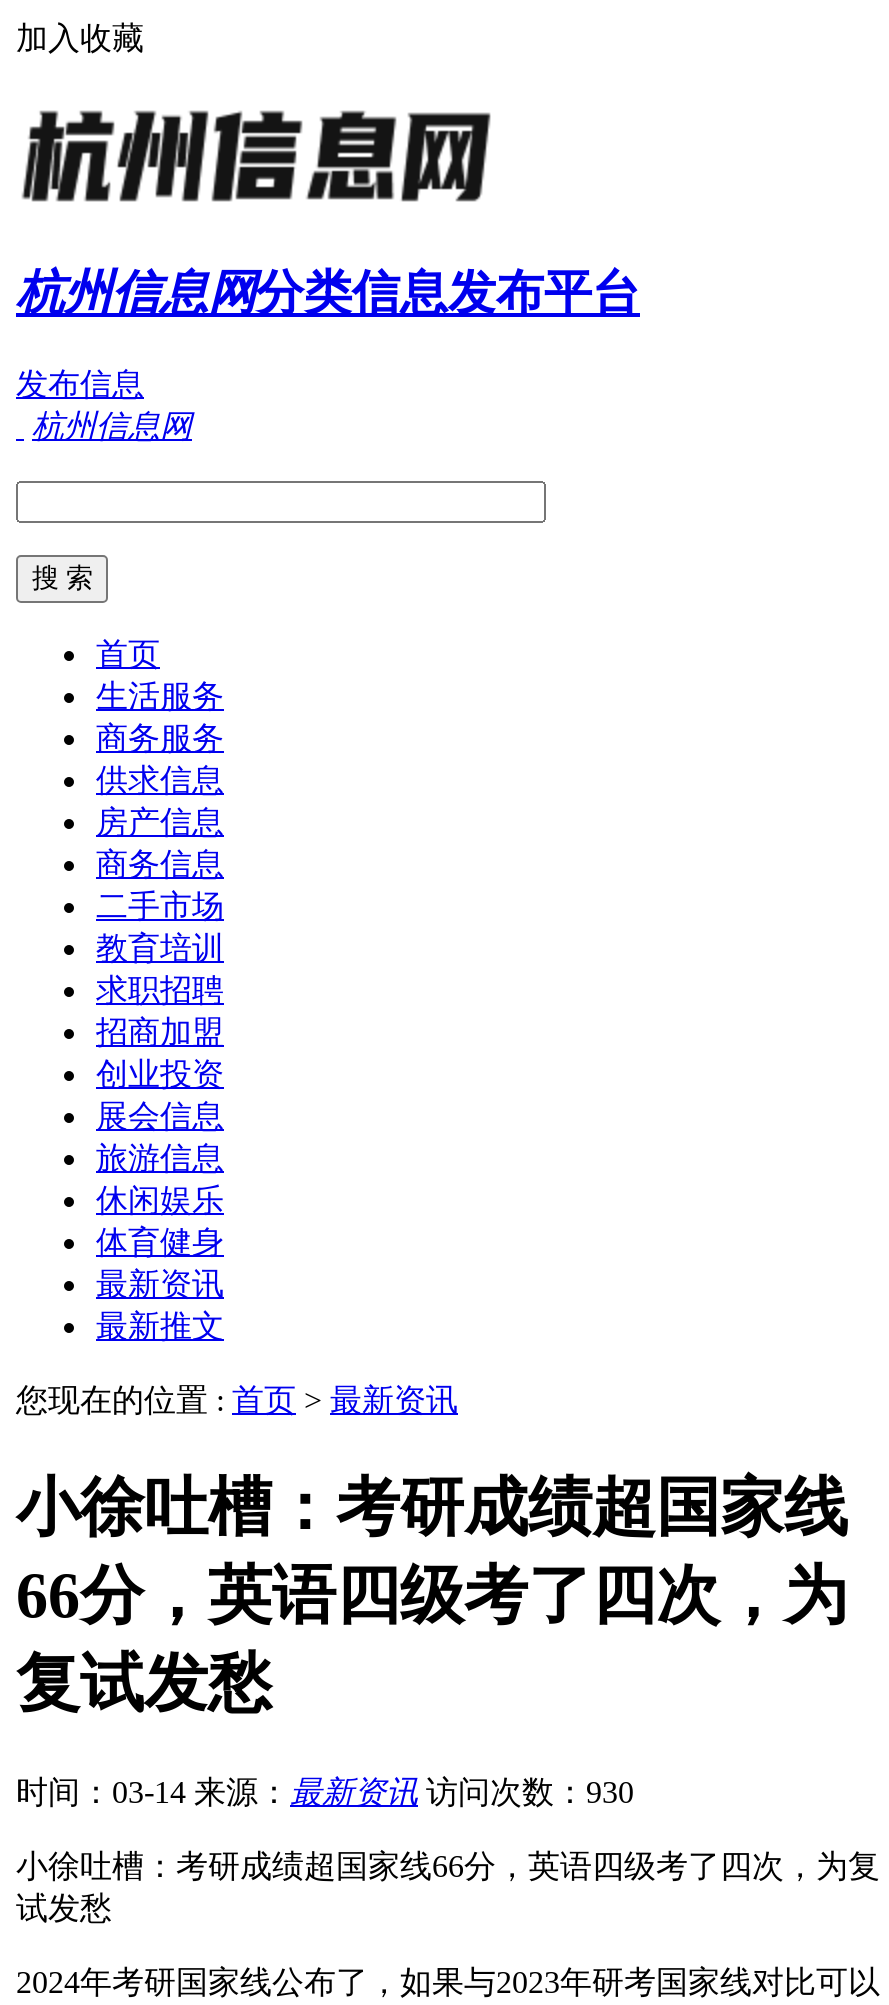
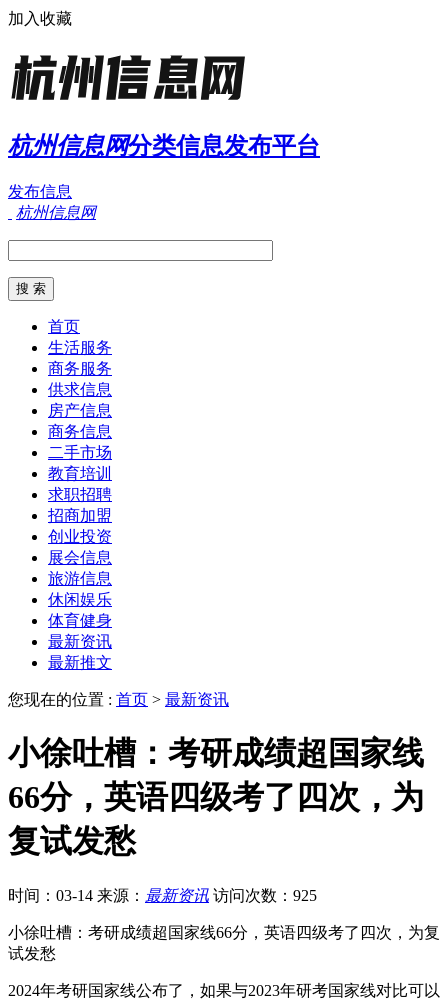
- 时间：03-14 来源：最新资讯 访问次数：930
+ 时间：03-14 来源：最新资讯 访问次数：925
